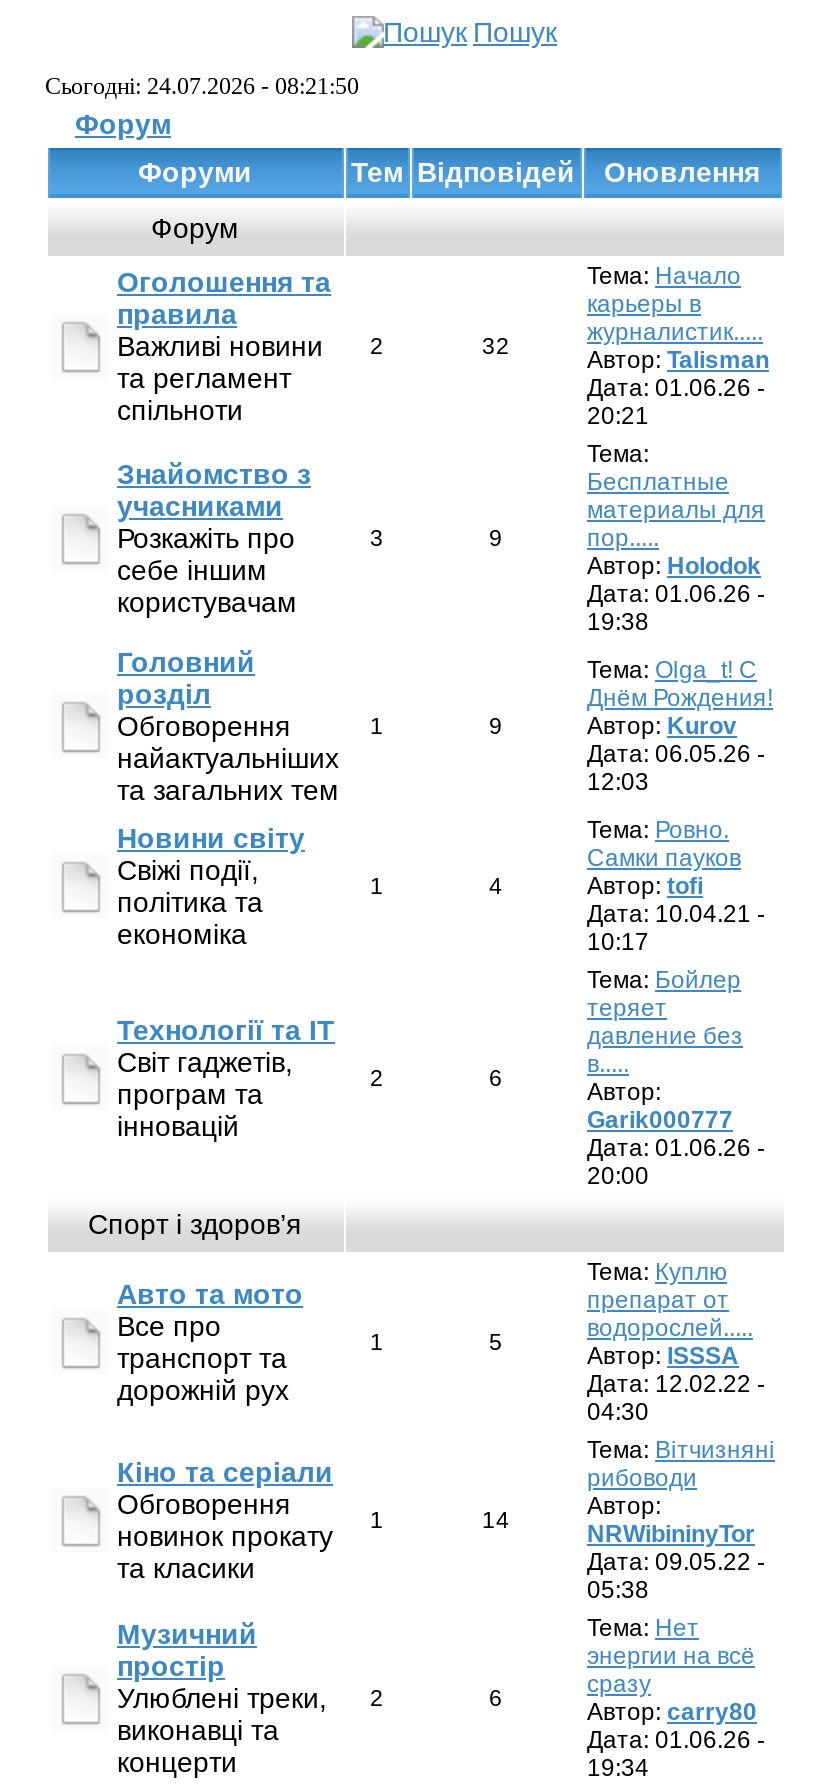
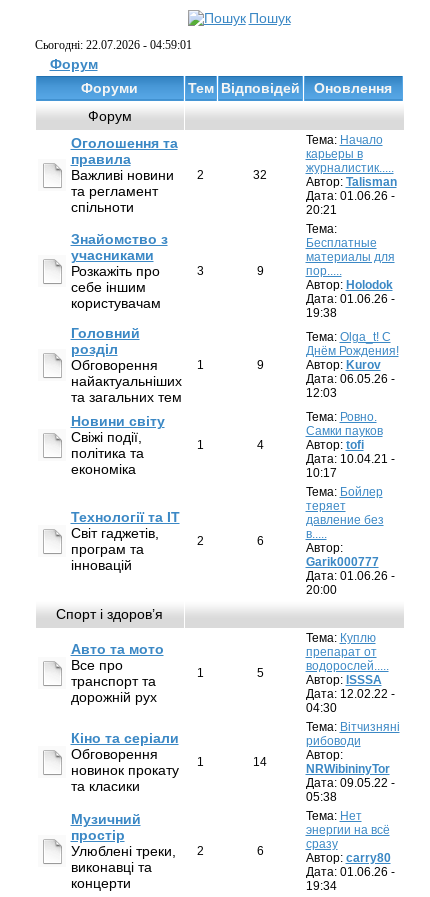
- Сьогодні: 24.07.2026 - 08:21:50
+ Сьогодні: 22.07.2026 - 04:59:01
